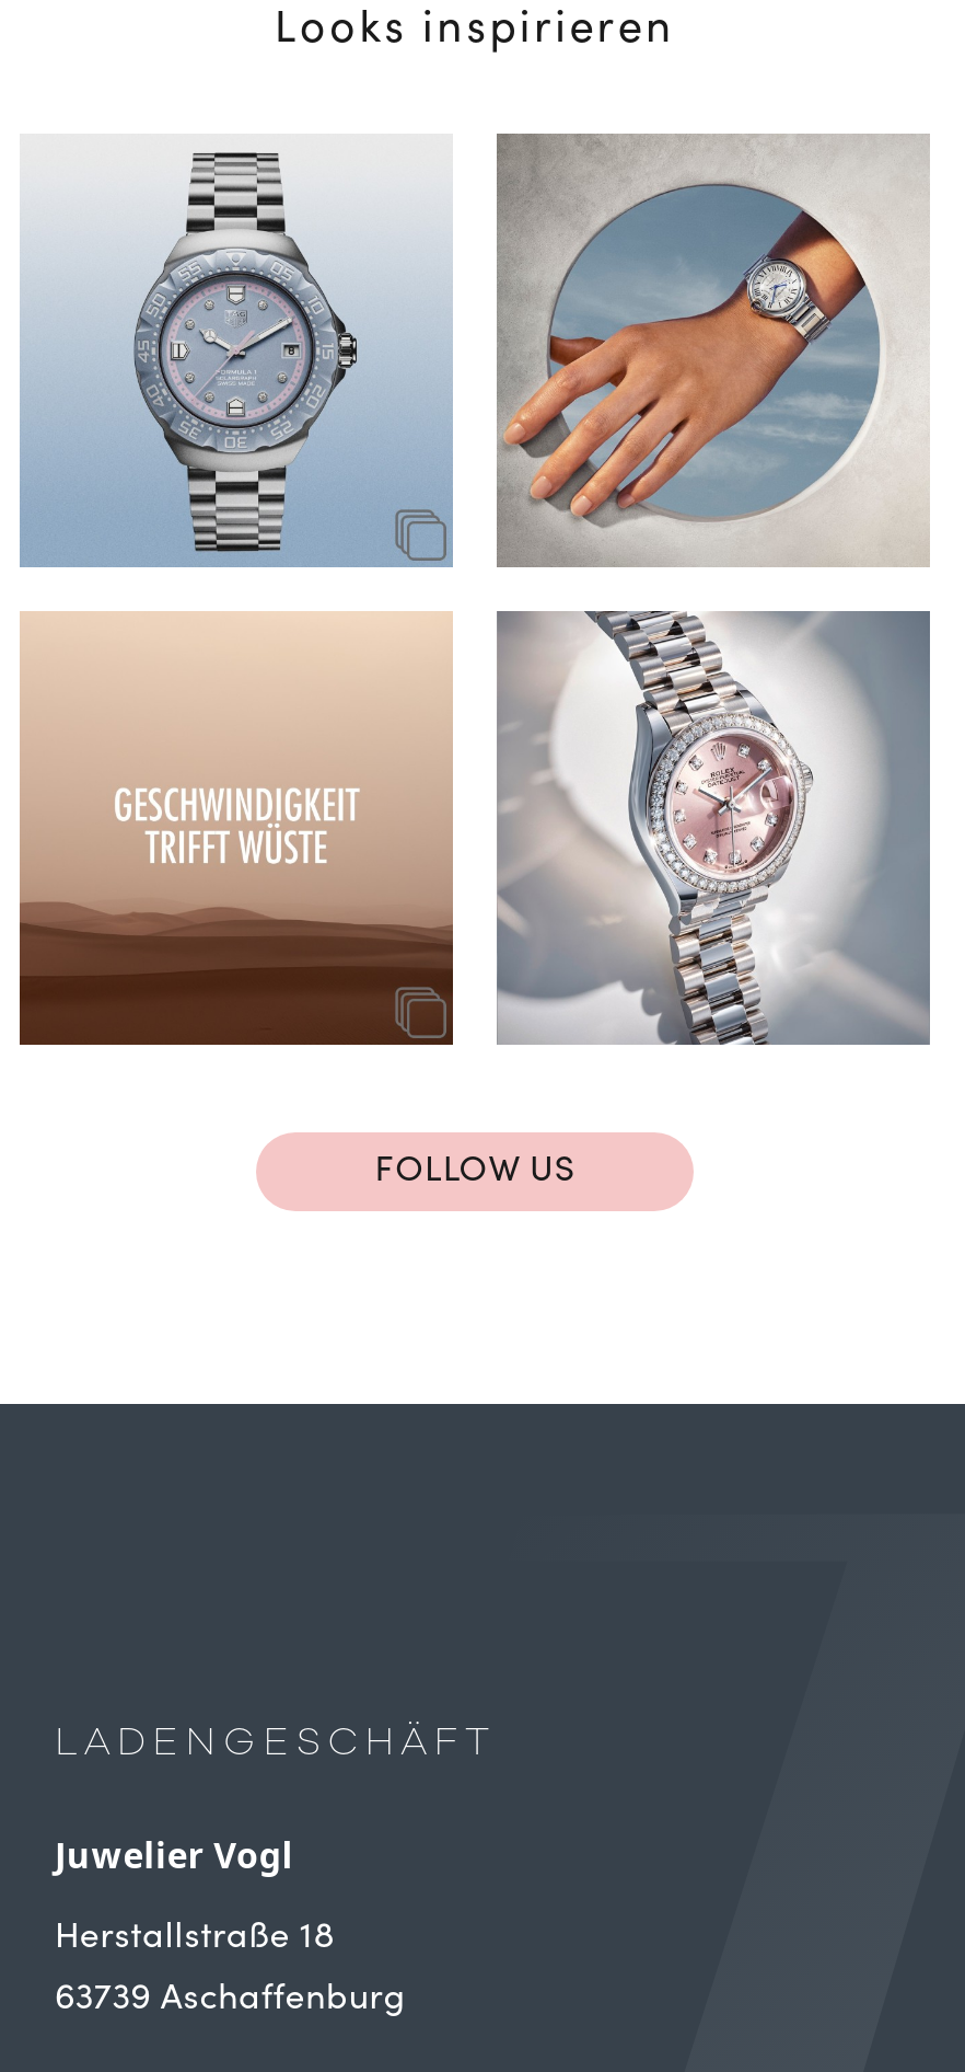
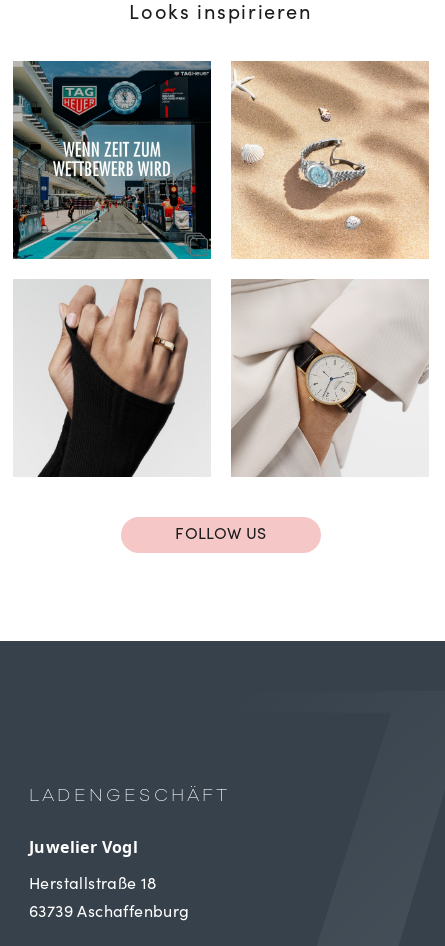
- [image]
+ [image]

- [image]
+ [image]

- [image]
+ [image]

- [image]
+ [image]
